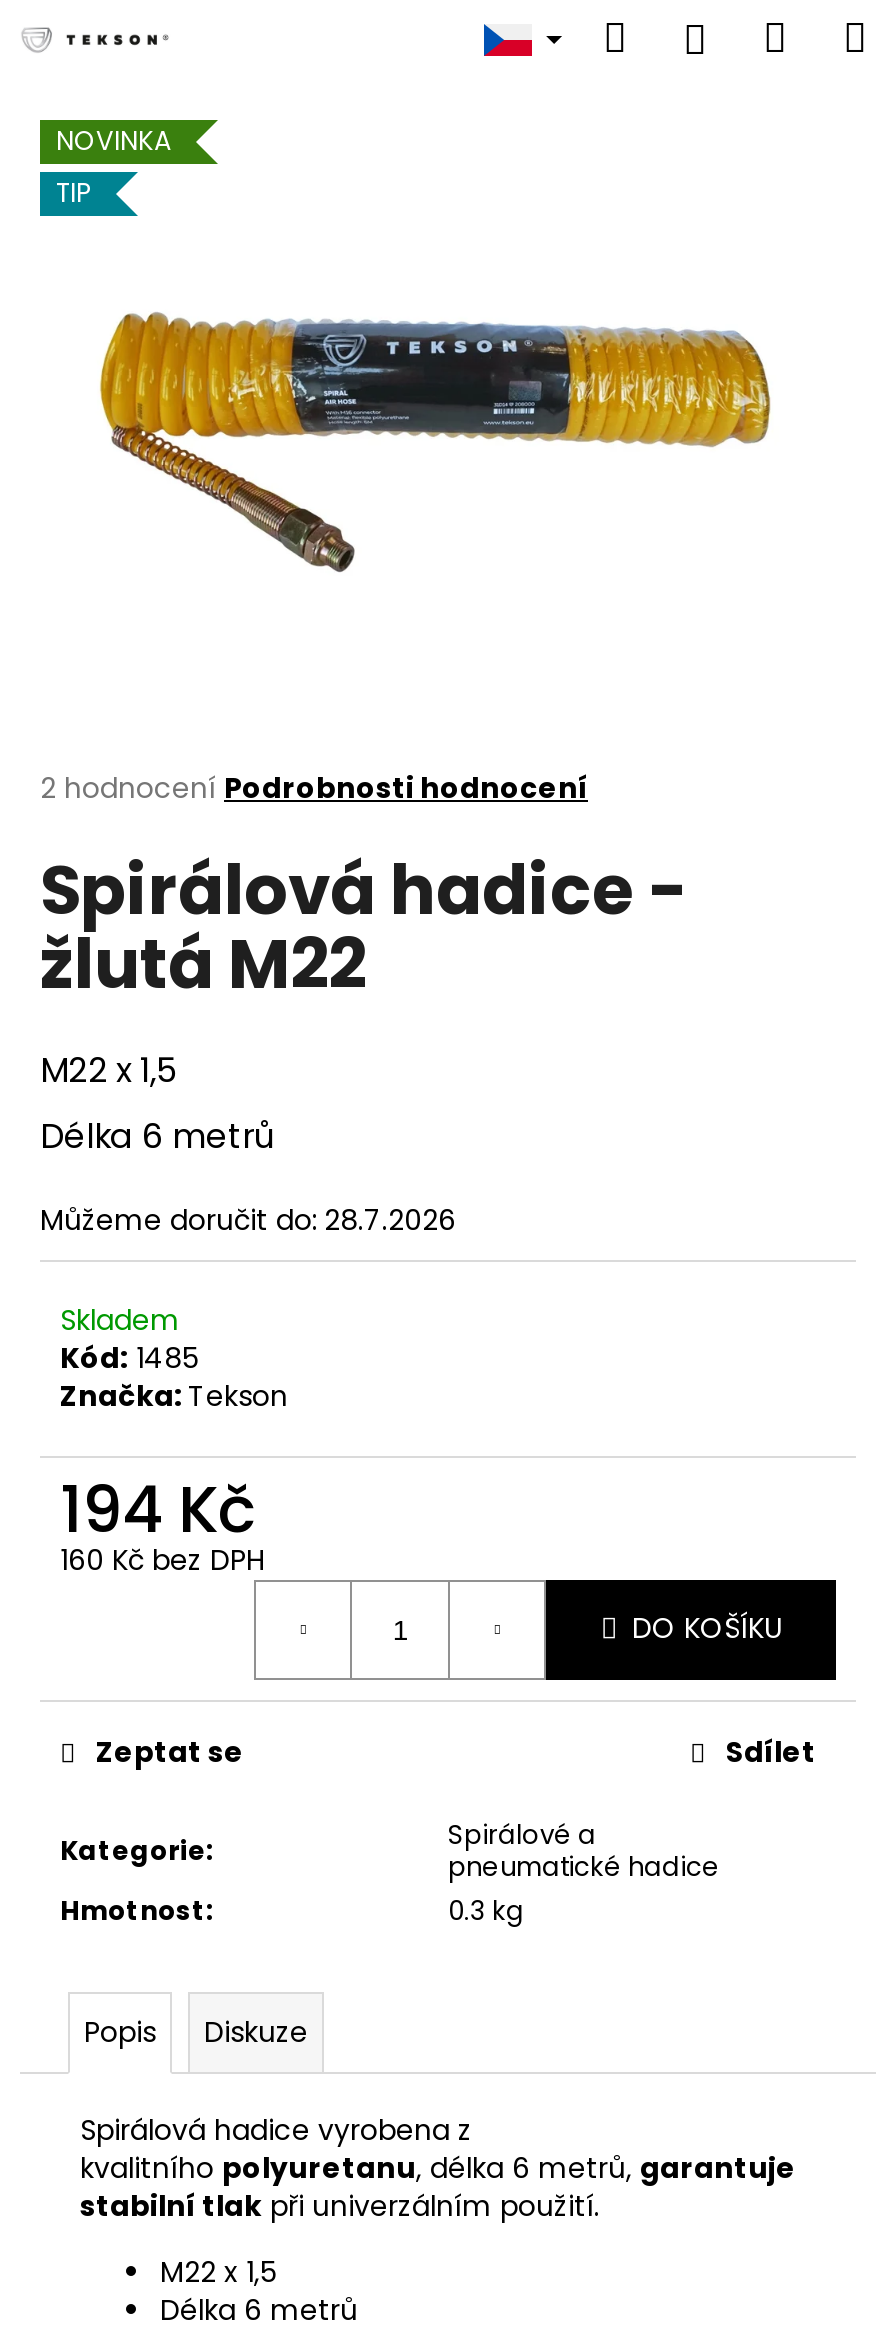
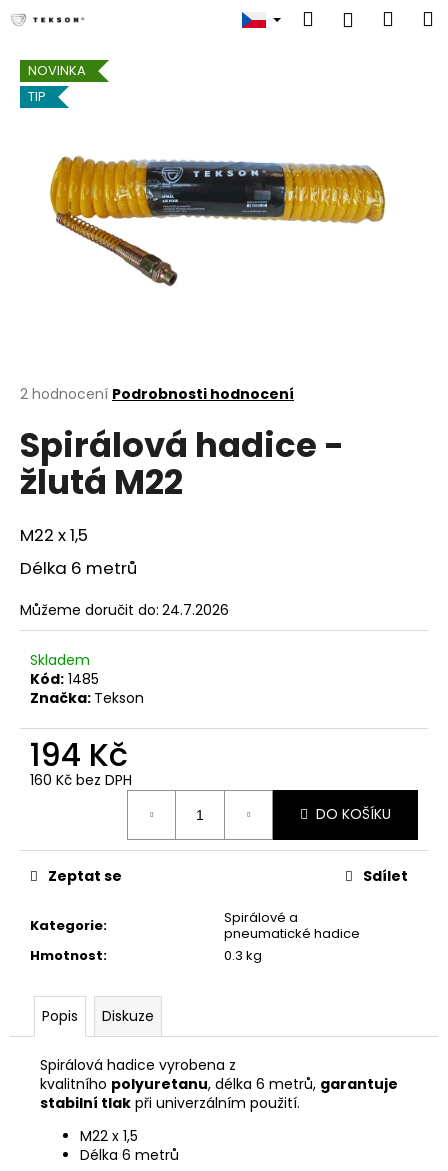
- Můžeme doručit do: 28.7.2026
+ Můžeme doručit do: 24.7.2026
